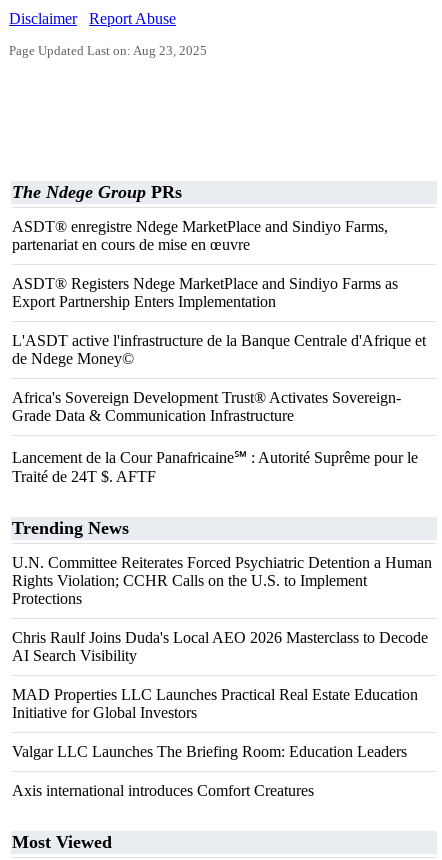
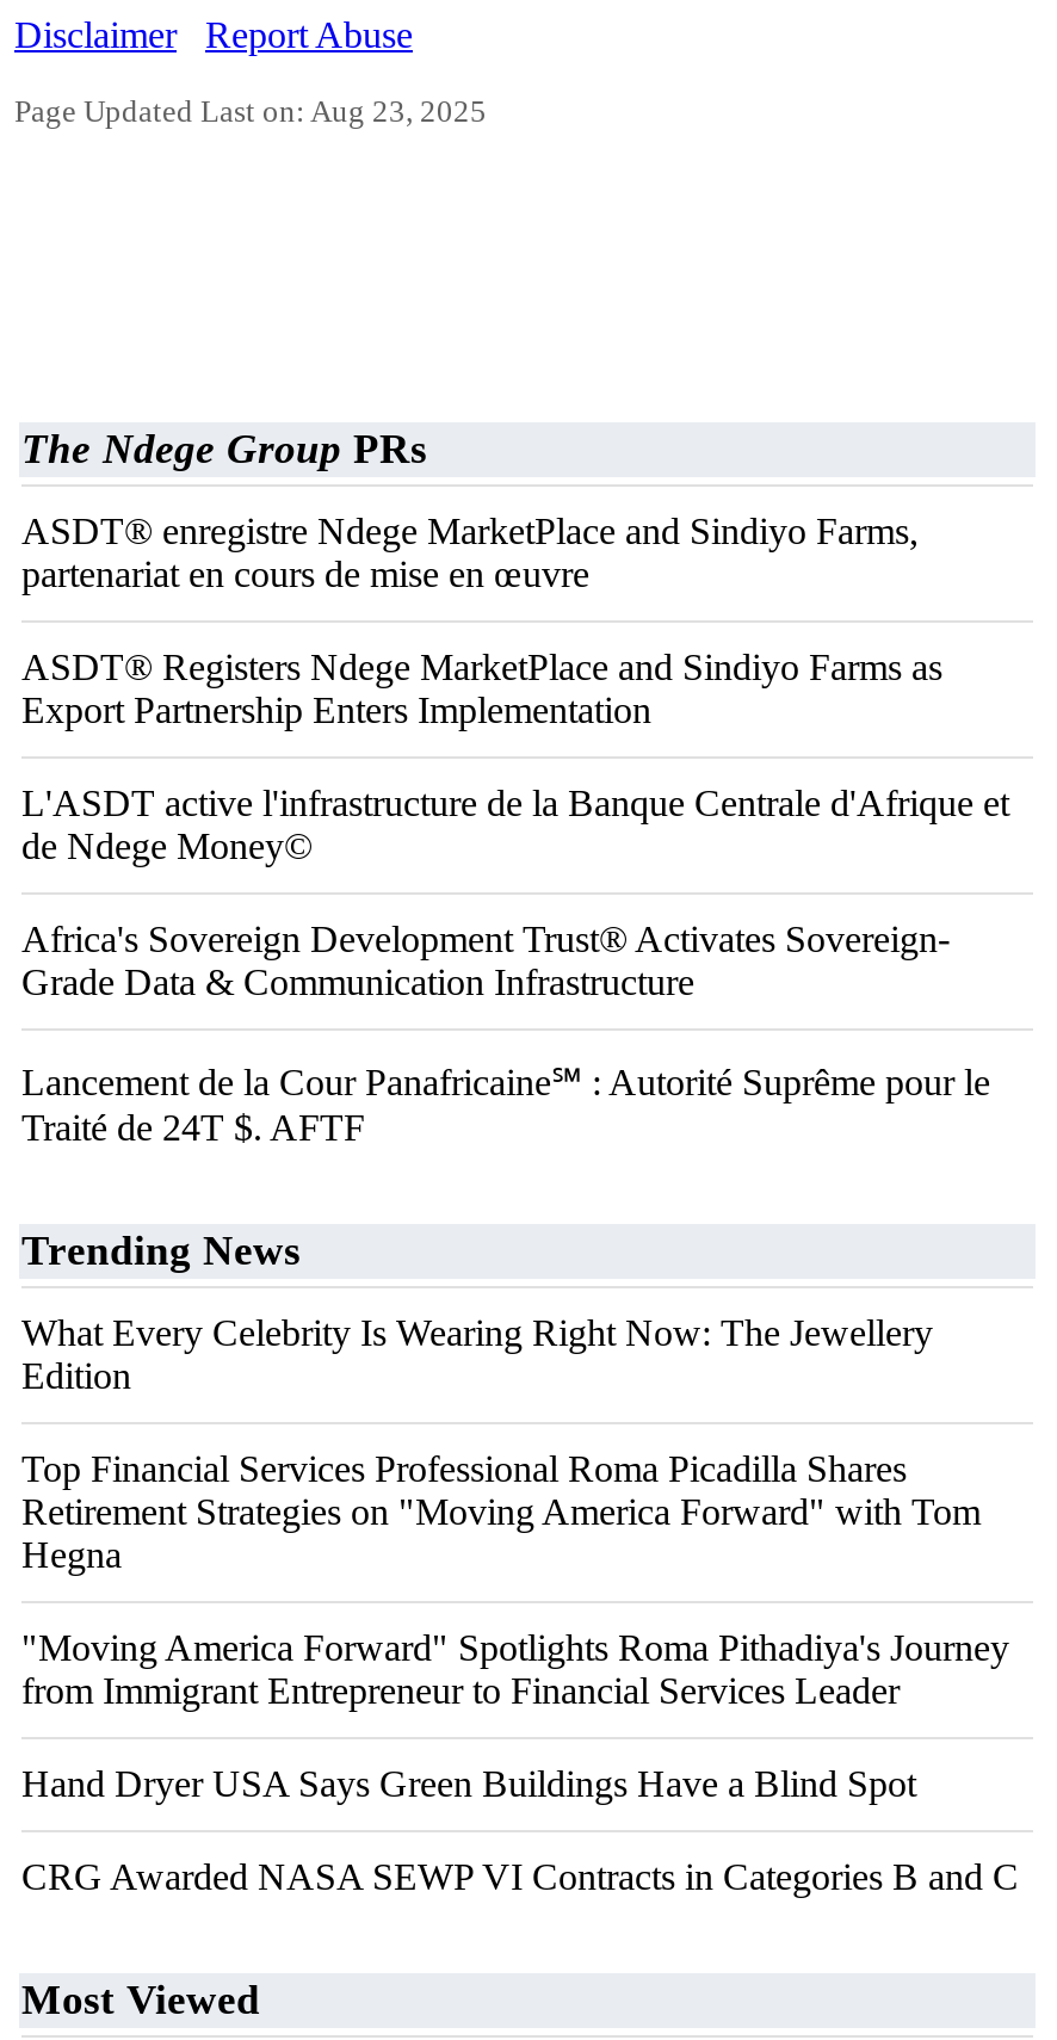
- U.N. Committee Reiterates Forced Psychiatric Detention a Human
- Rights Violation; CCHR Calls on the U.S. to Implement
- Protections
+ What Every Celebrity Is Wearing Right Now: The Jewellery
+ Edition

- Chris Raulf Joins Duda's Local AEO 2026 Masterclass to Decode
- AI Search Visibility
+ Top Financial Services Professional Roma Picadilla Shares
+ Retirement Strategies on "Moving America Forward" with Tom
+ Hegna

- MAD Properties LLC Launches Practical Real Estate Education
- Initiative for Global Investors
+ "Moving America Forward" Spotlights Roma Pithadiya's Journey
+ from Immigrant Entrepreneur to Financial Services Leader

- Valgar LLC Launches The Briefing Room: Education Leaders
+ Hand Dryer USA Says Green Buildings Have a Blind Spot

- Axis international introduces Comfort Creatures
+ CRG Awarded NASA SEWP VI Contracts in Categories B and C
